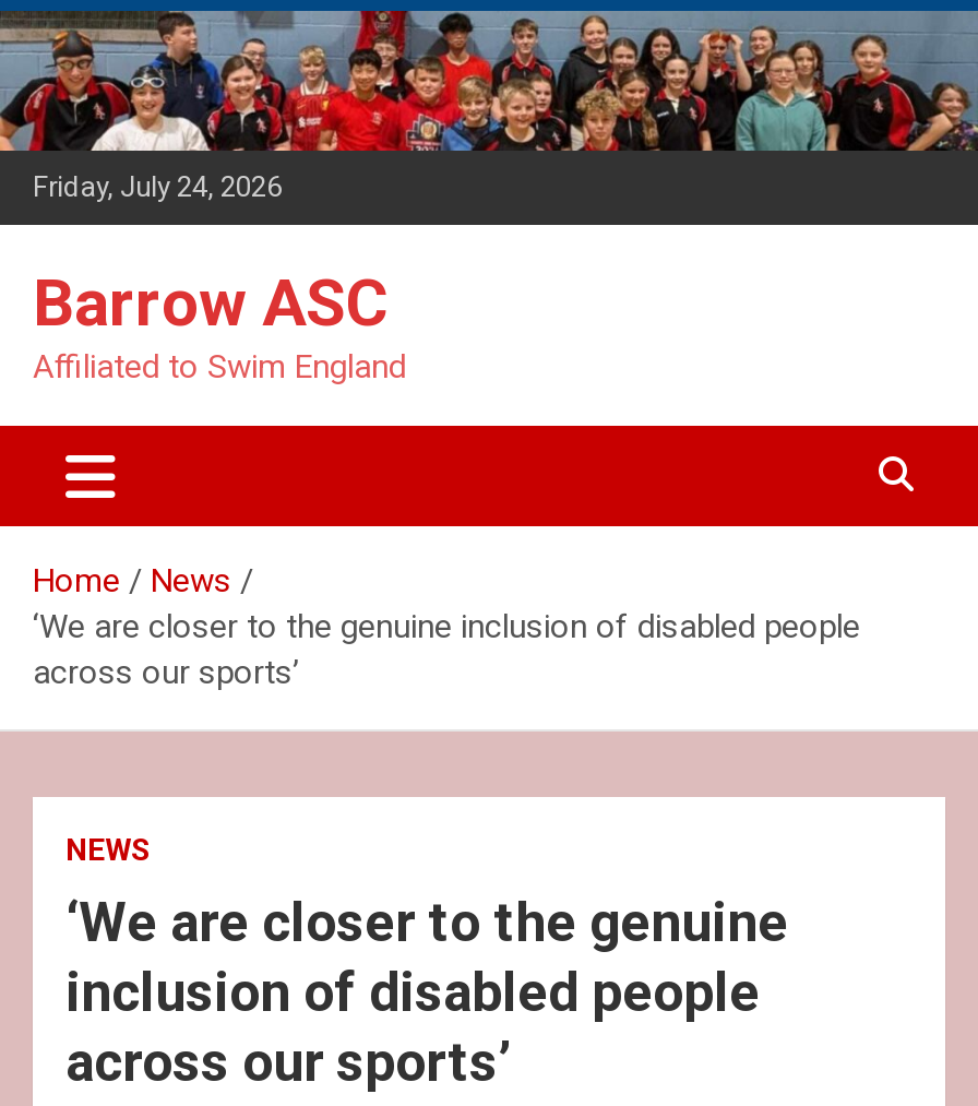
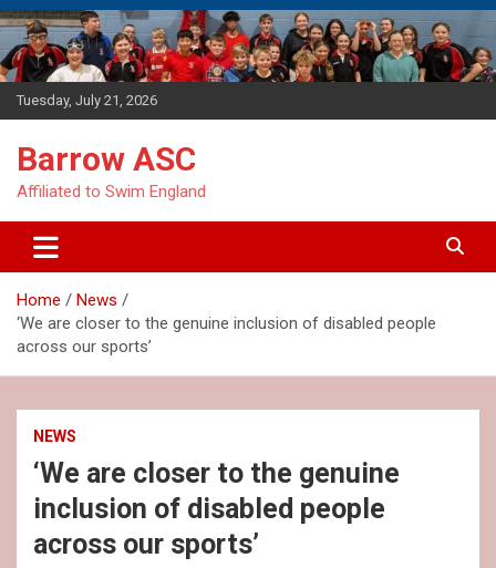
- Friday, July 24, 2026
+ Tuesday, July 21, 2026
